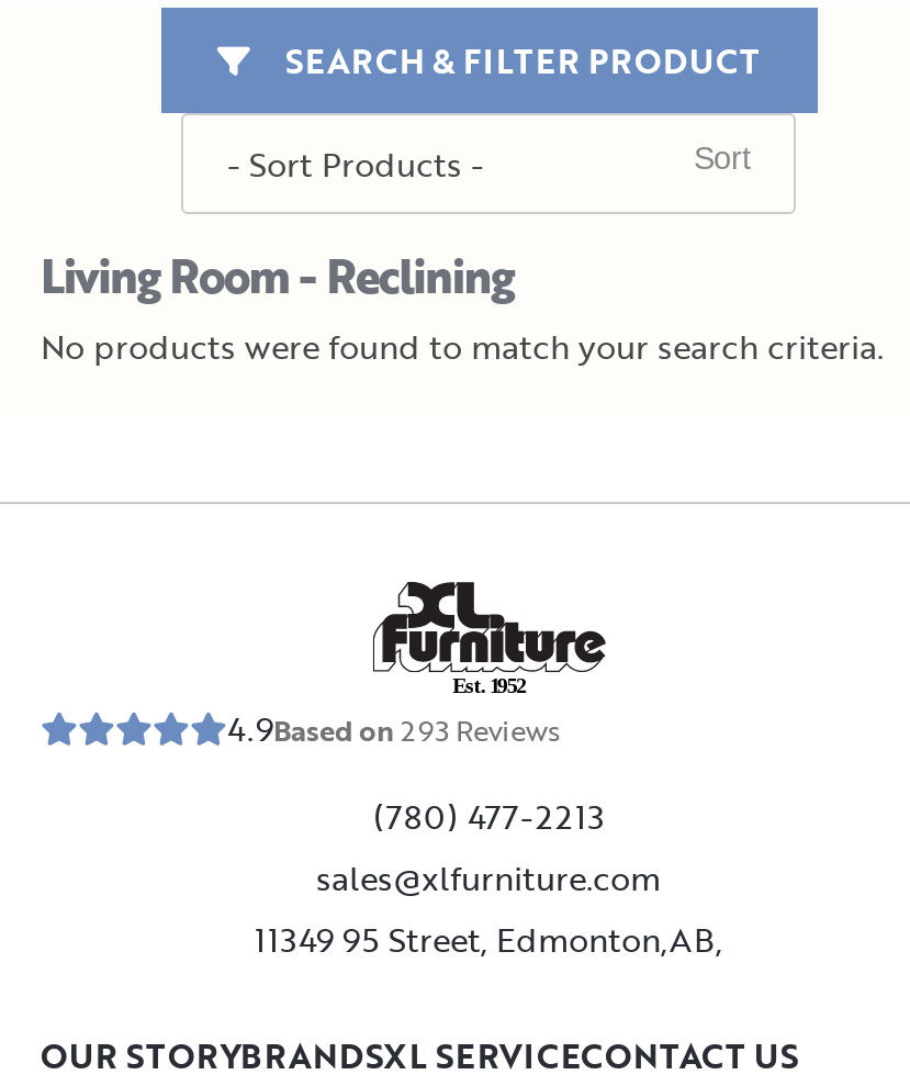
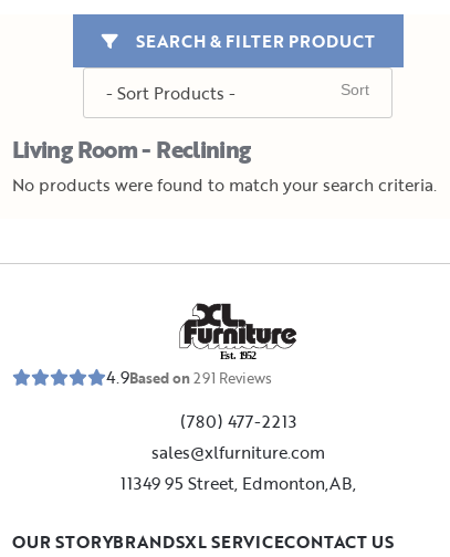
- 4.9Based on 293 Reviews
+ 4.9Based on 291 Reviews
